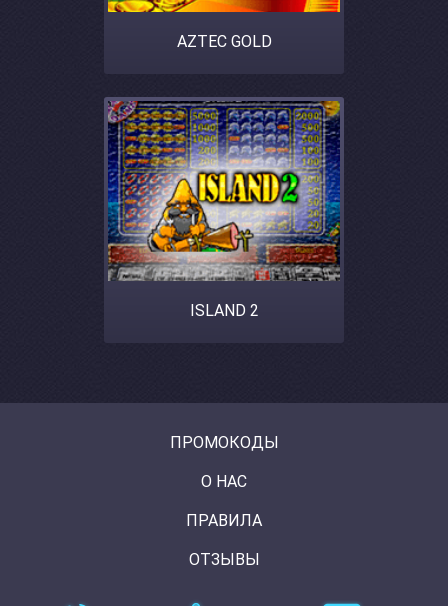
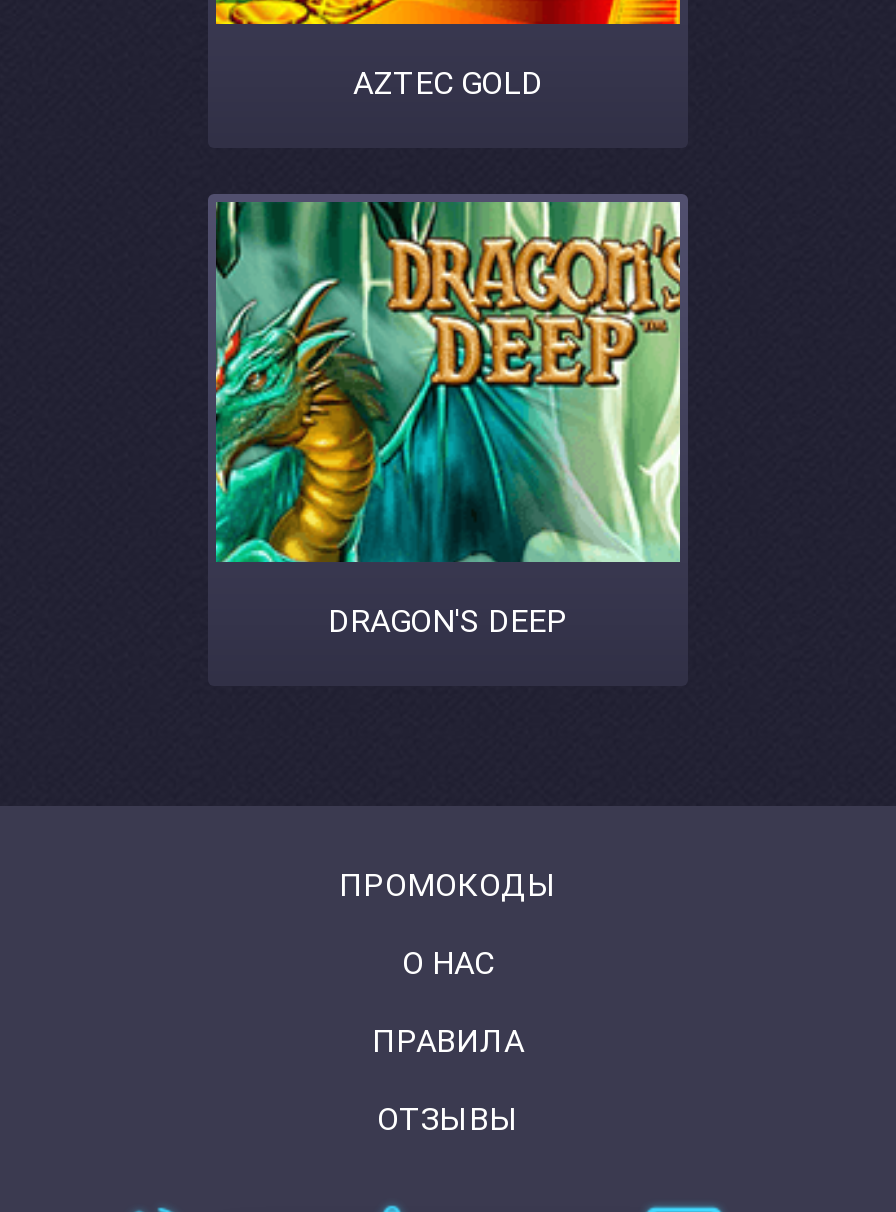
- [image]
- ISLAND 2
+ [image]
+ DRAGON'S DEEP
